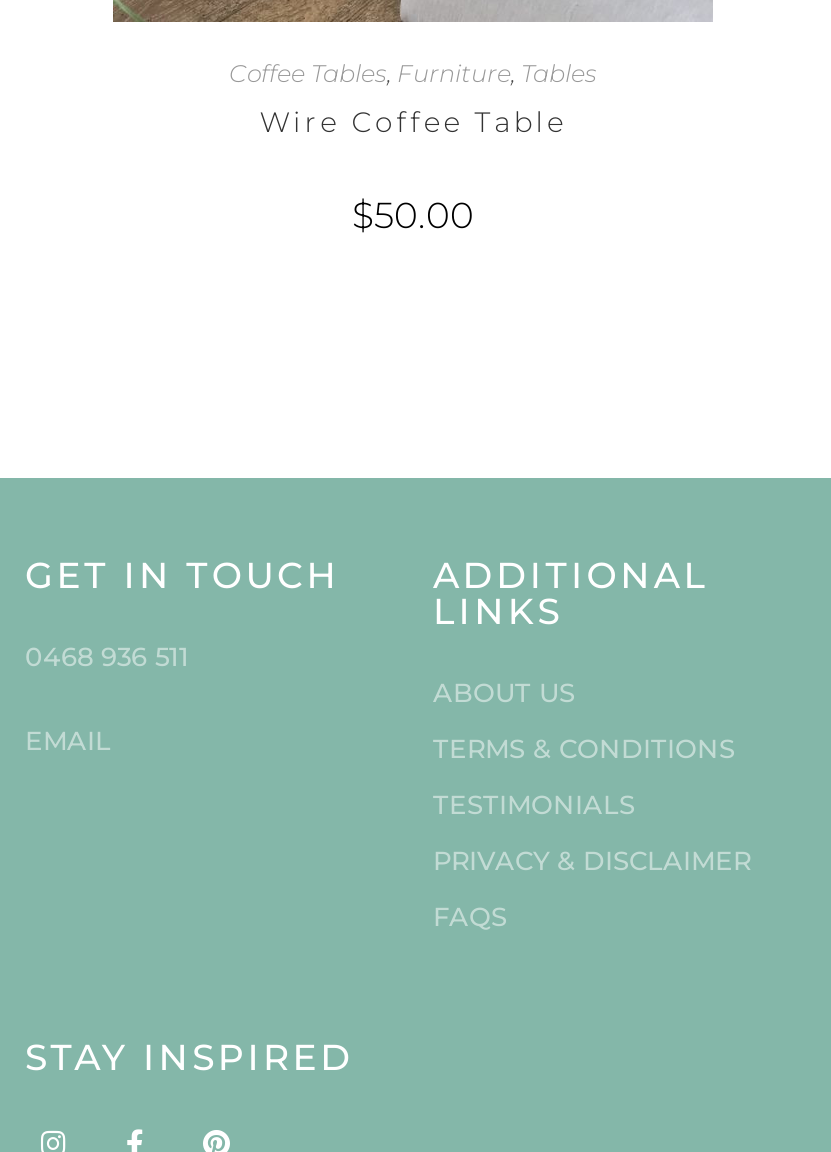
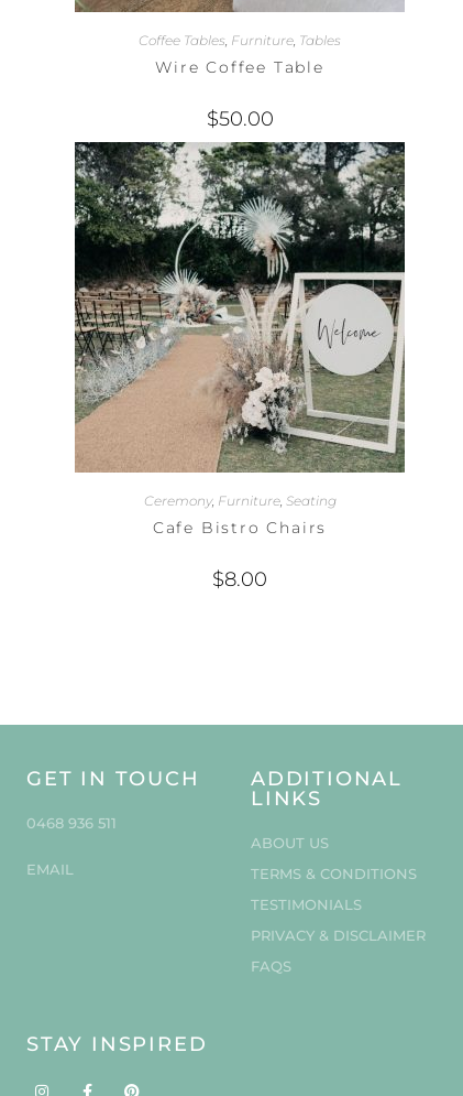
+ [image]
+ Ceremony, Furniture, Seating
+ Cafe Bistro Chairs
+ $8.00
